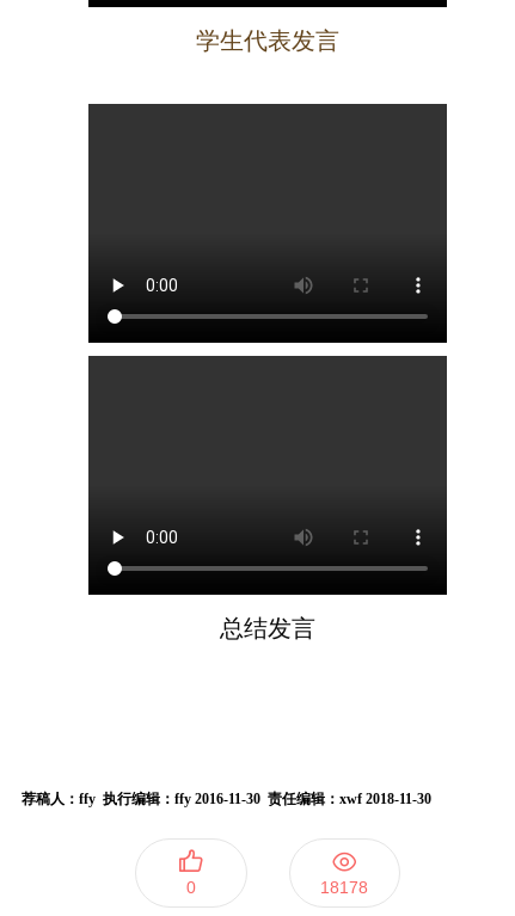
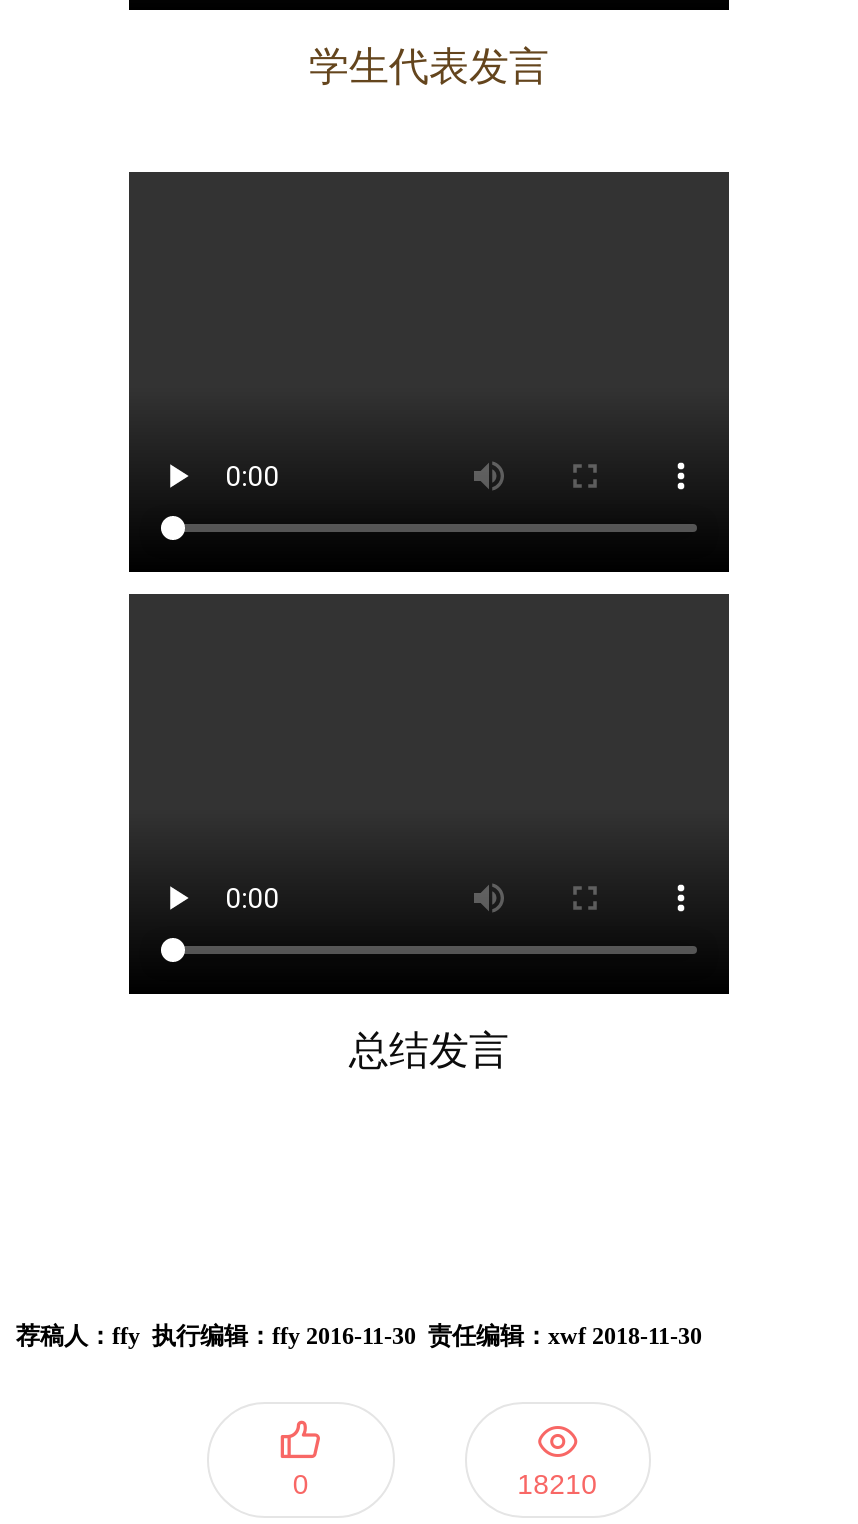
- 18178
+ 18210
